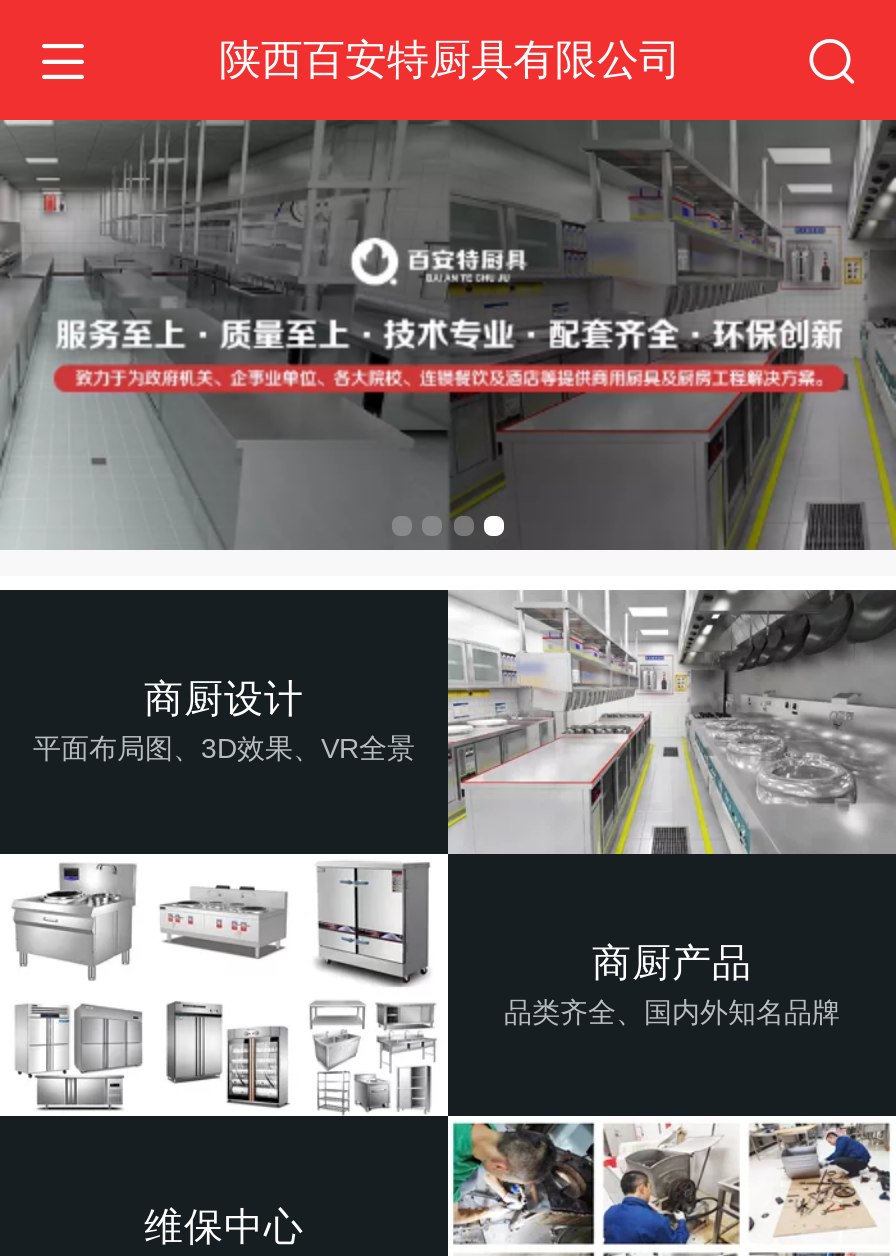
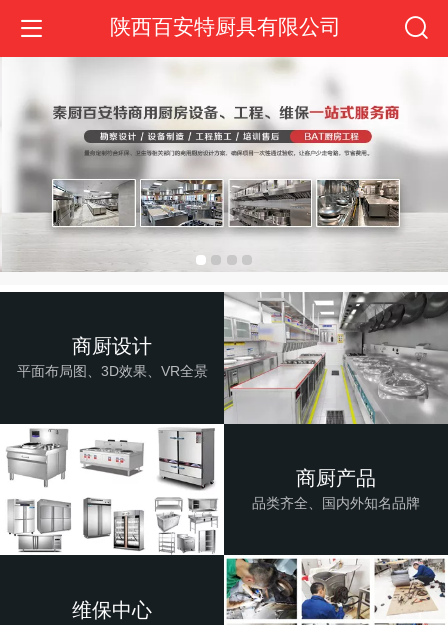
- [image]
+ [image]
